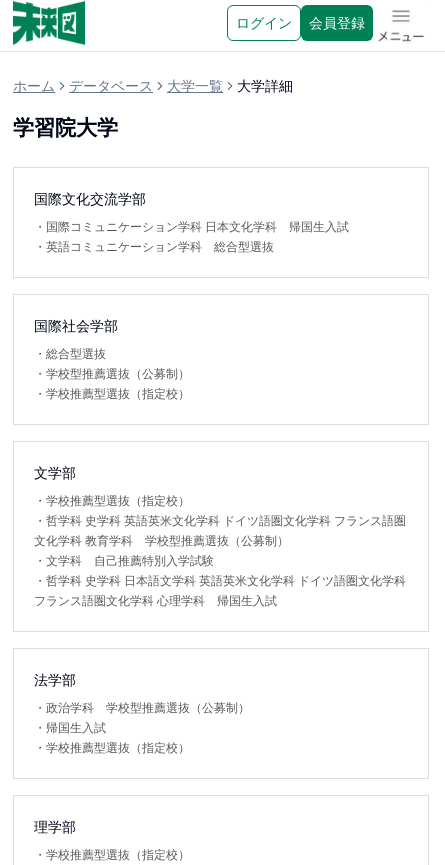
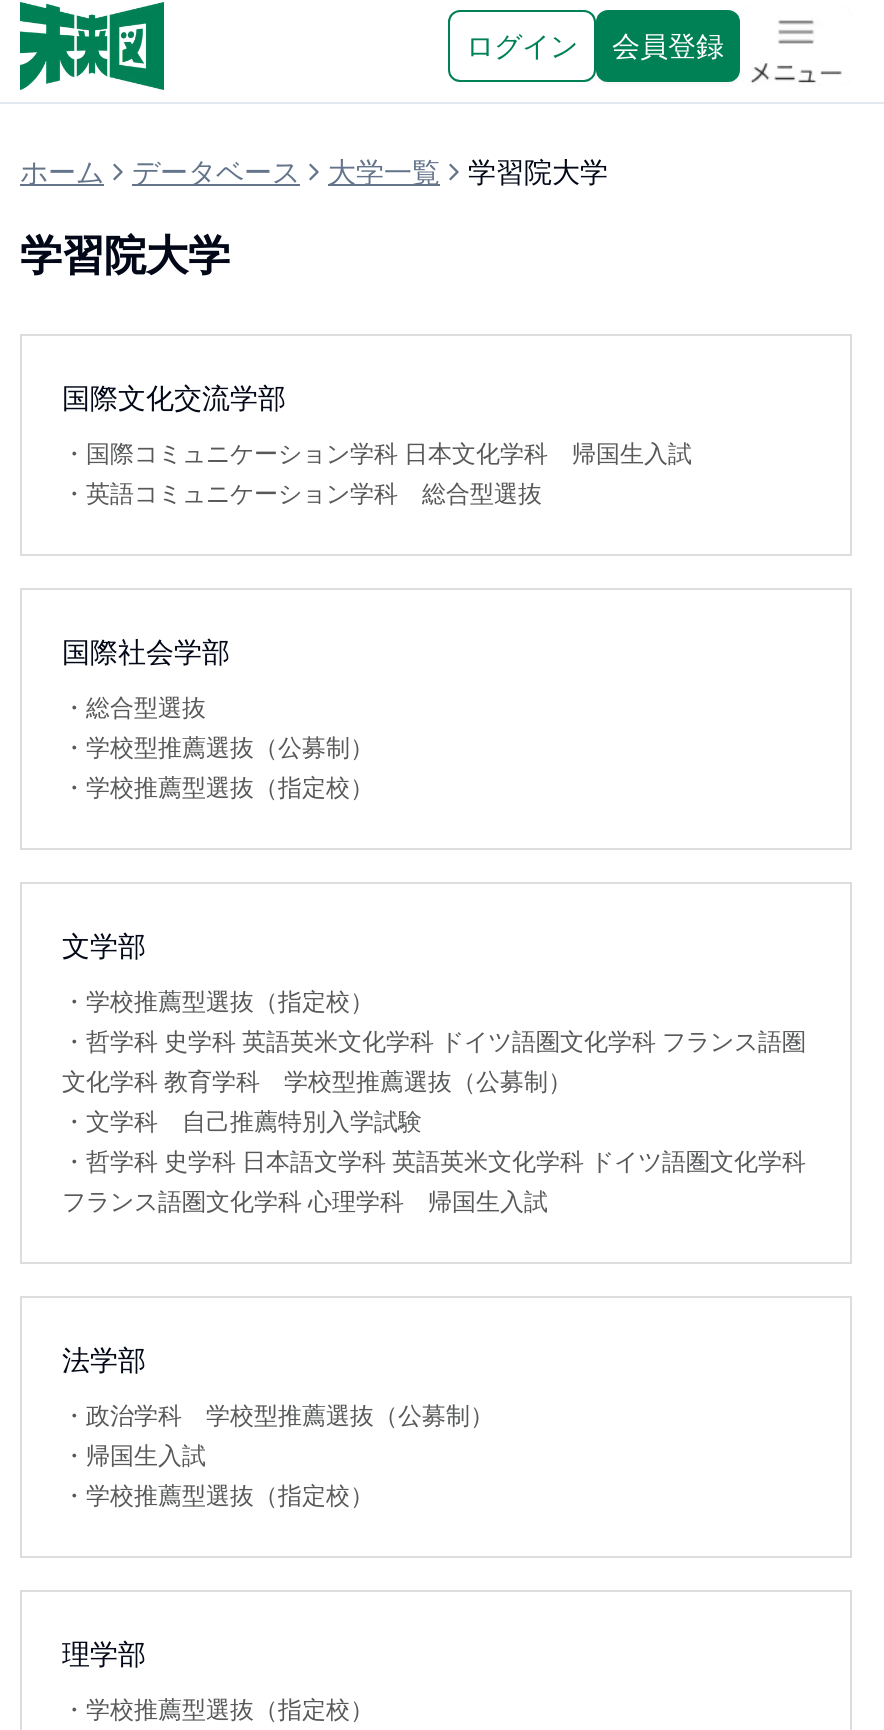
- 大学詳細
+ 学習院大学
